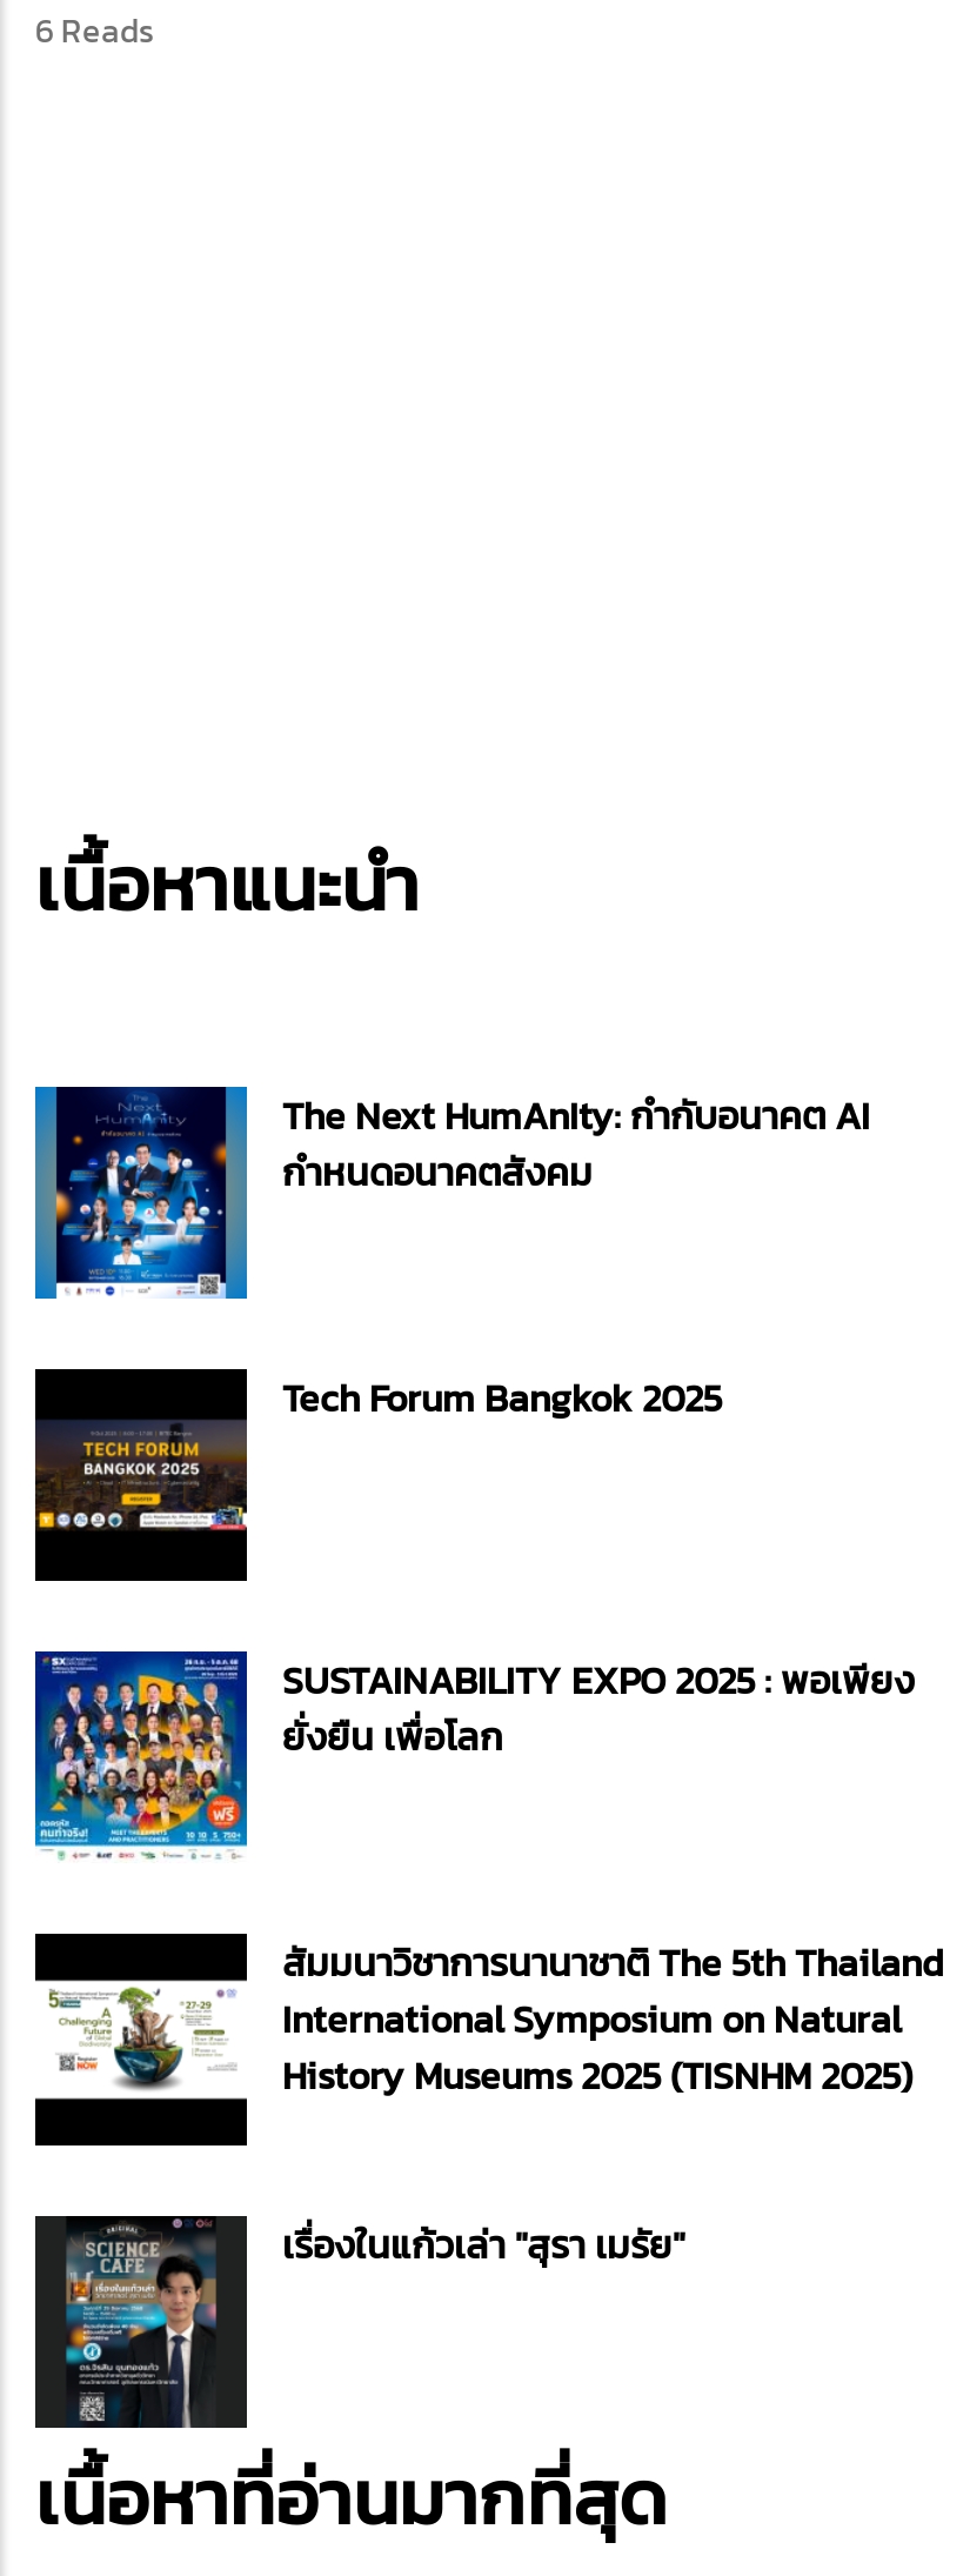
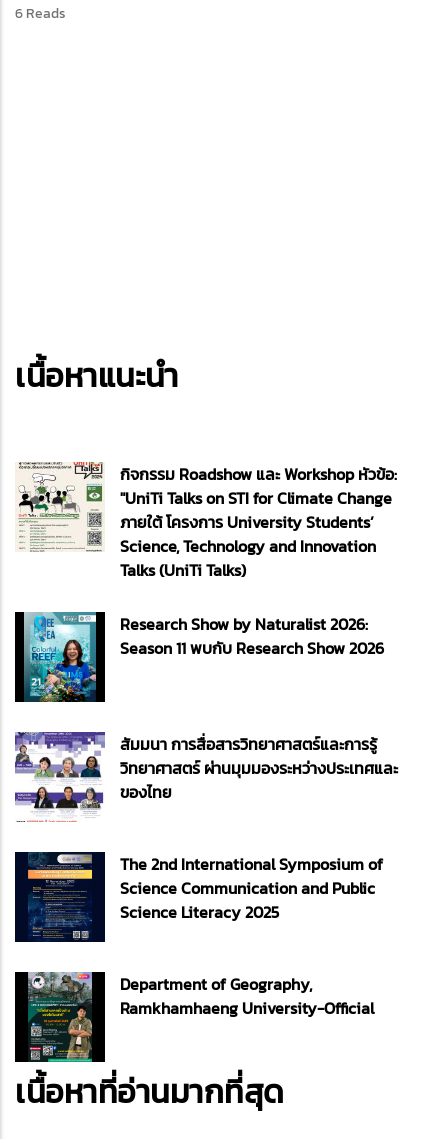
- [image]
- The Next HumAnIty: กำกับอนาคต AI
- กำหนดอนาคตสังคม
+ [image]
+ กิจกรรม Roadshow และ Workshop หัวข้อ:
+ "UniTi Talks on STI for Climate Change
+ ภายใต้ โครงการ University Students’
+ Science, Technology and Innovation
+ Talks (UniTi Talks)

- [image]
- Tech Forum Bangkok 2025
+ [image]
+ Research Show by Naturalist 2026:
+ Season 11 พบกับ Research Show 2026

- [image]
- SUSTAINABILITY EXPO 2025 : พอเพียง
- ยั่งยืน เพื่อโลก
+ [image]
+ สัมมนา การสื่อสารวิทยาศาสตร์และการรู้
+ วิทยาศาสตร์ ผ่านมุมมองระหว่างประเทศและ
+ ของไทย

- [image]
- สัมมนาวิชาการนานาชาติ The 5th Thailand
- International Symposium on Natural
- History Museums 2025 (TISNHM 2025)
+ [image]
+ The 2nd International Symposium of
+ Science Communication and Public
+ Science Literacy 2025

- [image]
- เรื่องในแก้วเล่า "สุรา เมรัย"
+ [image]
+ Department of Geography,
+ Ramkhamhaeng University-Official
